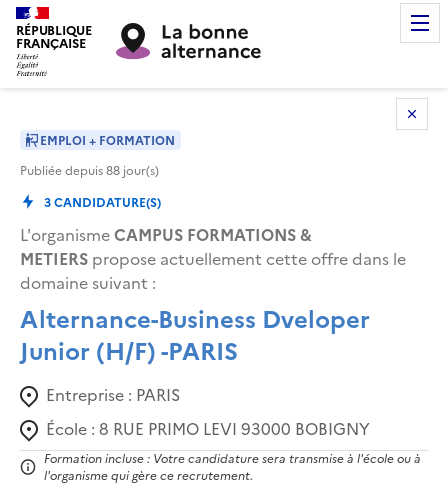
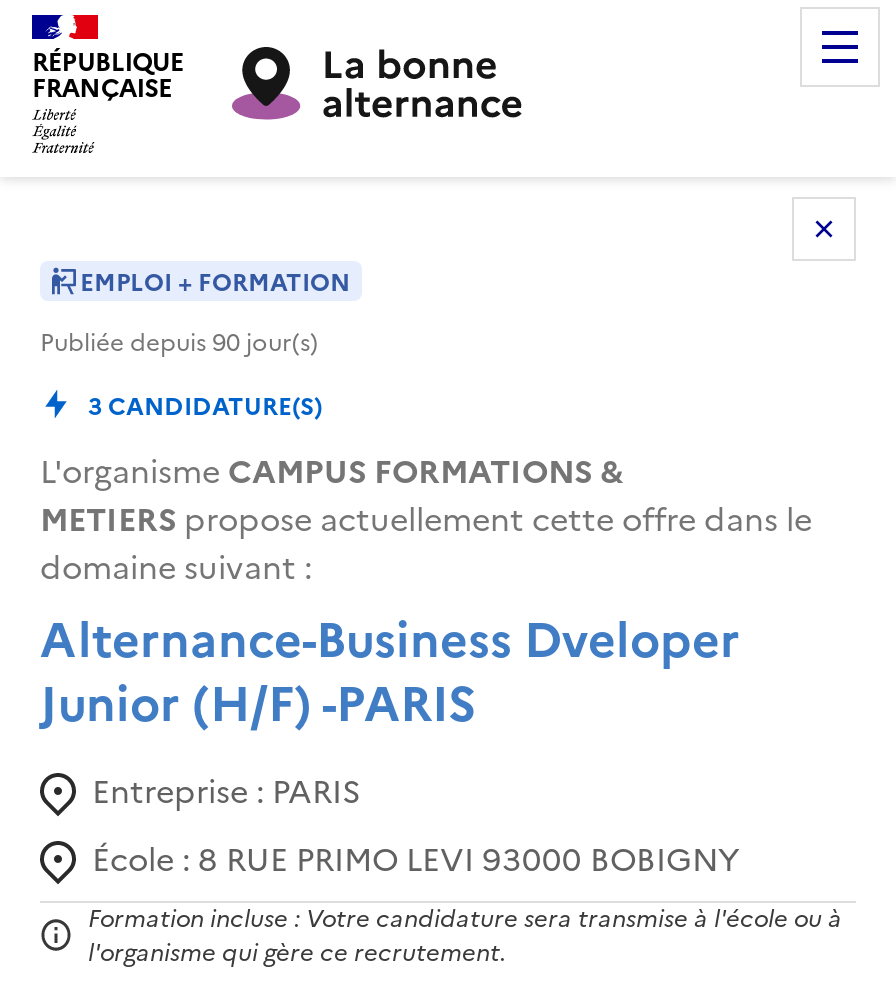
- Publiée depuis 88 jour(s)
+ Publiée depuis 90 jour(s)
